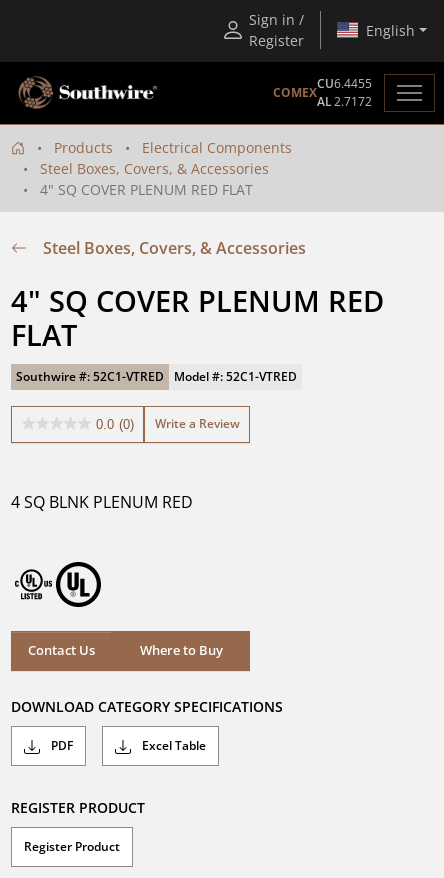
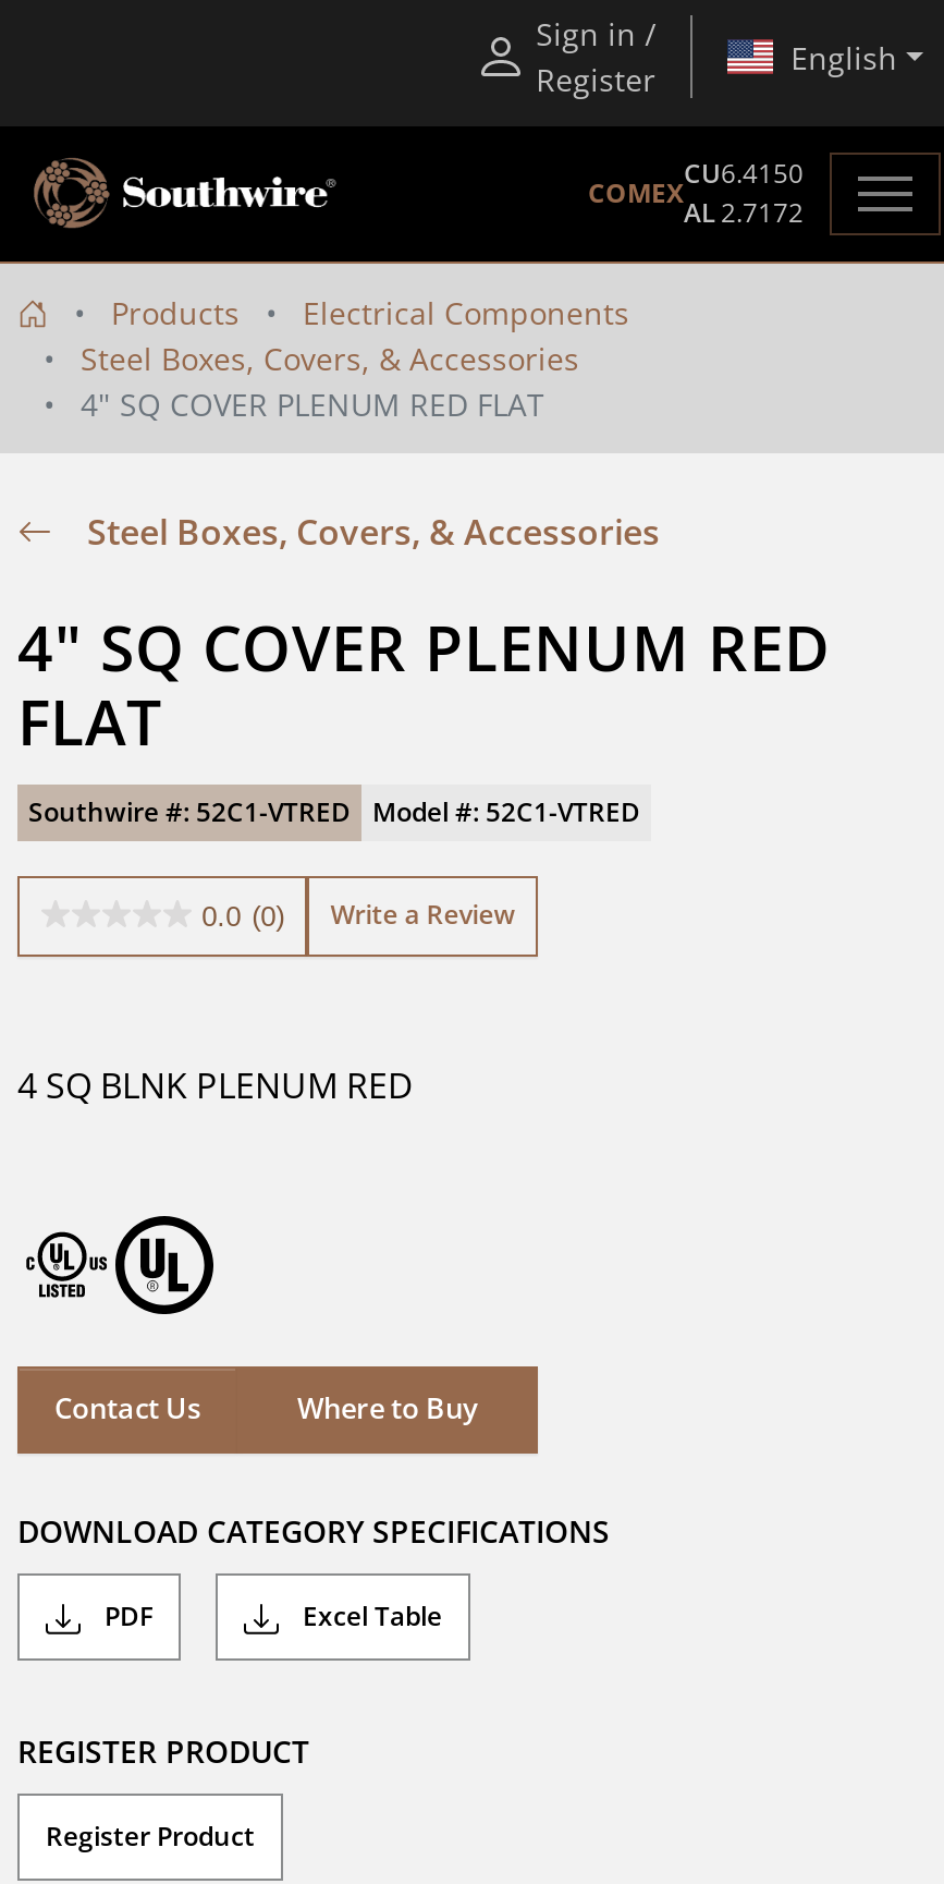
- CU6.4455
+ CU6.4150
